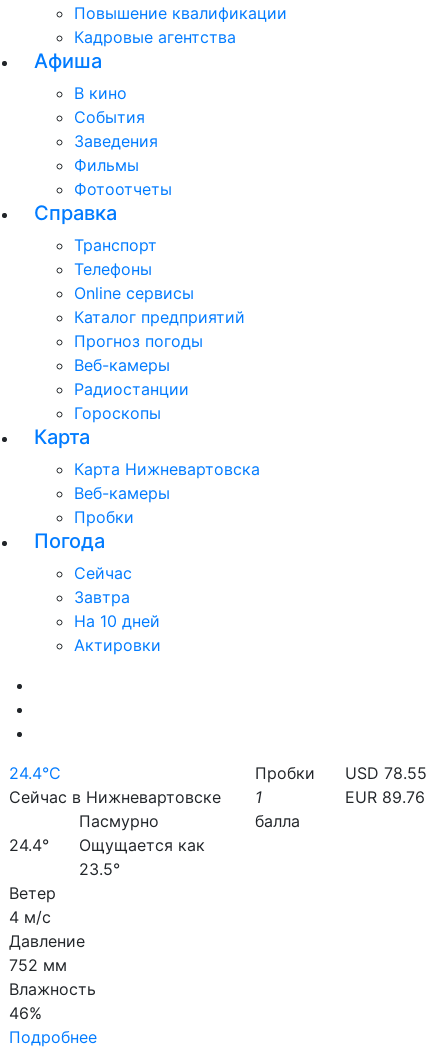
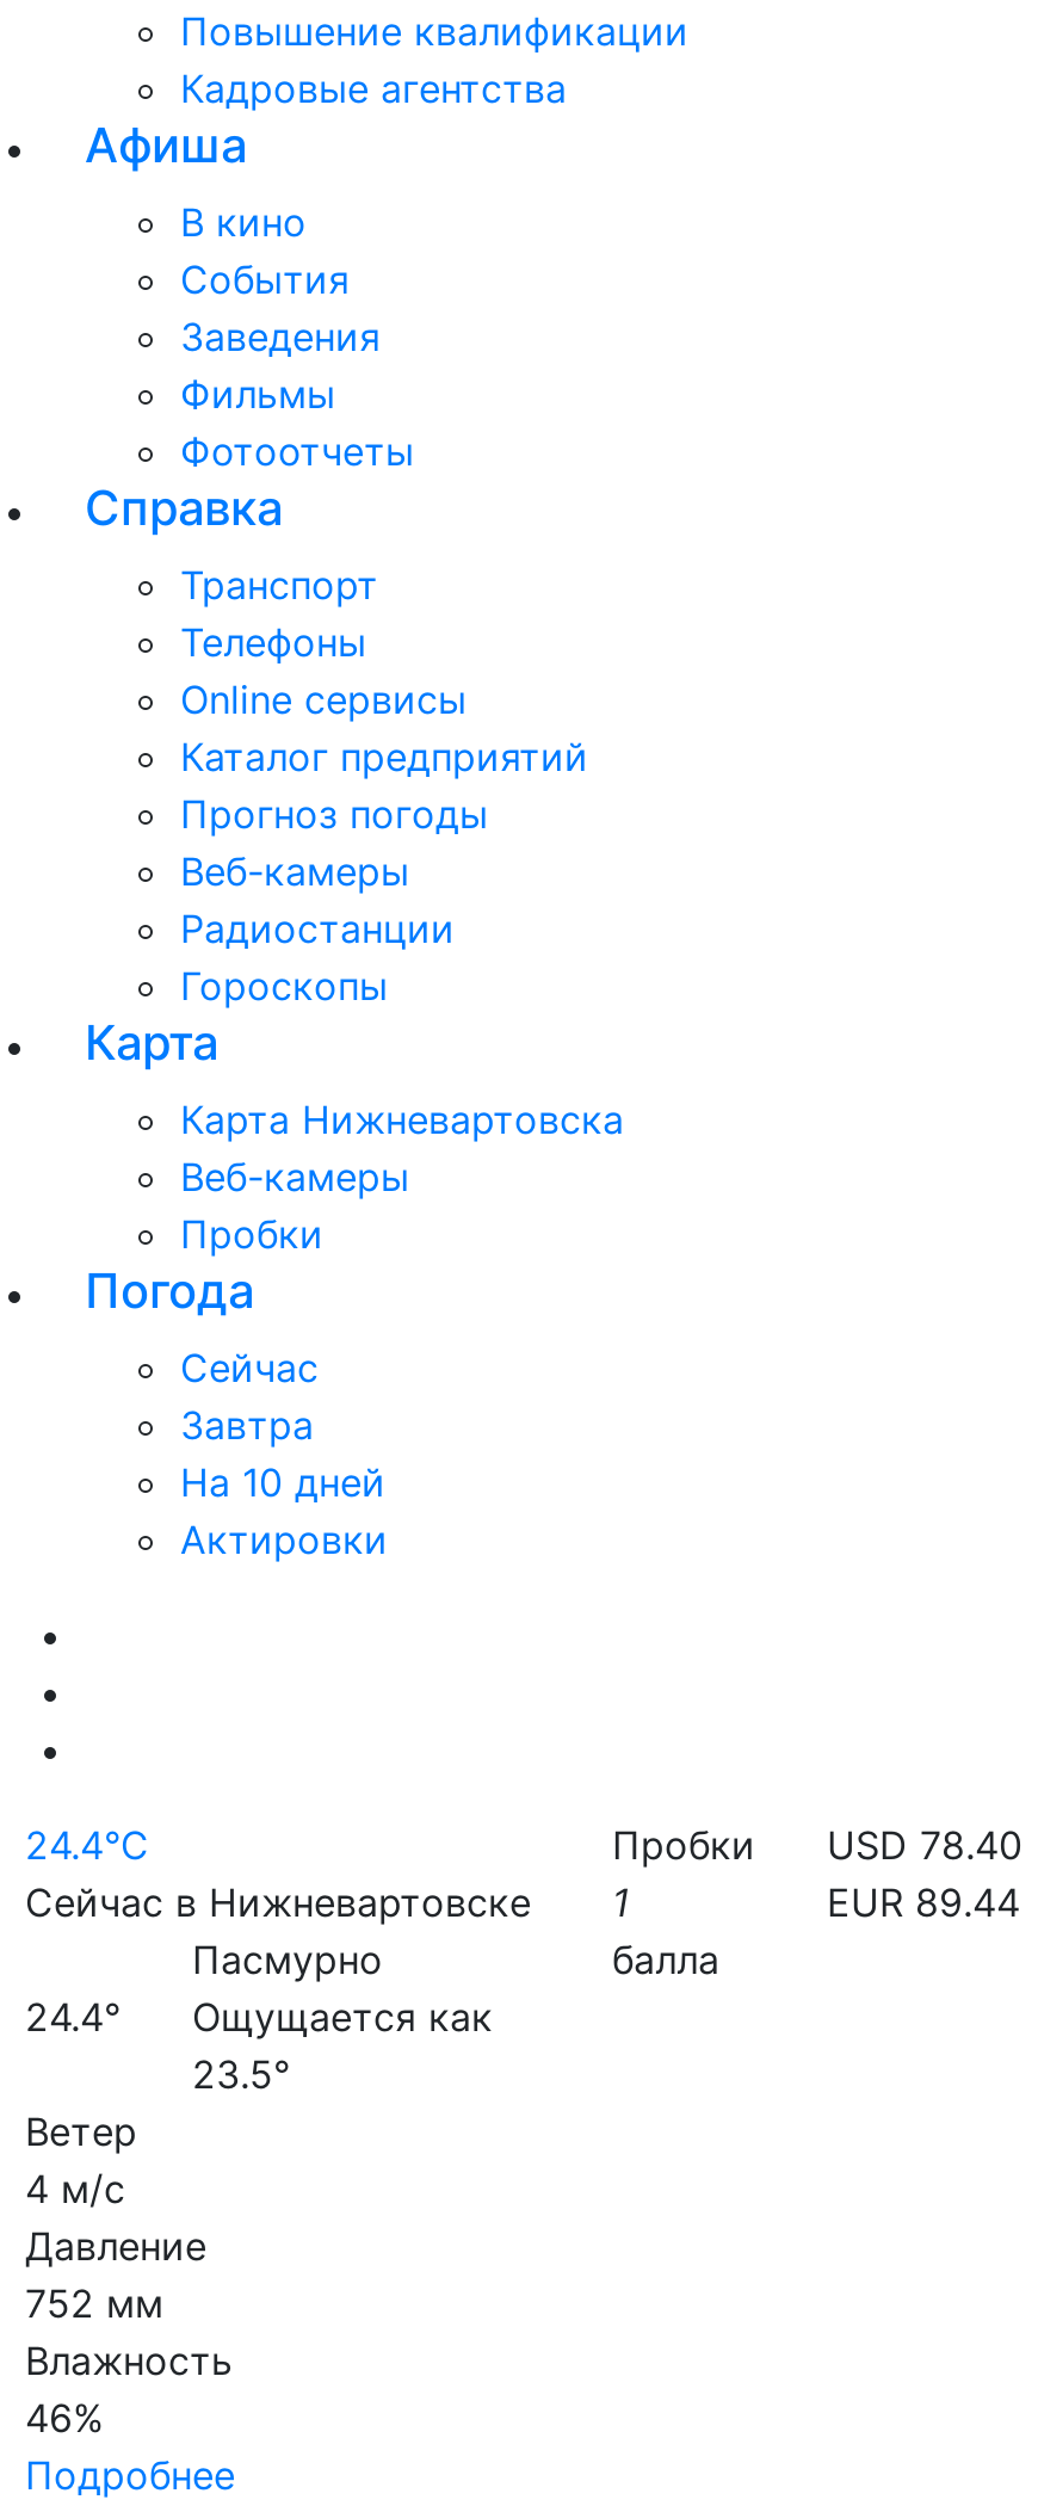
- Пробки USD 78.55
+ Пробки USD 78.40

- EUR 89.76
+ EUR 89.44
